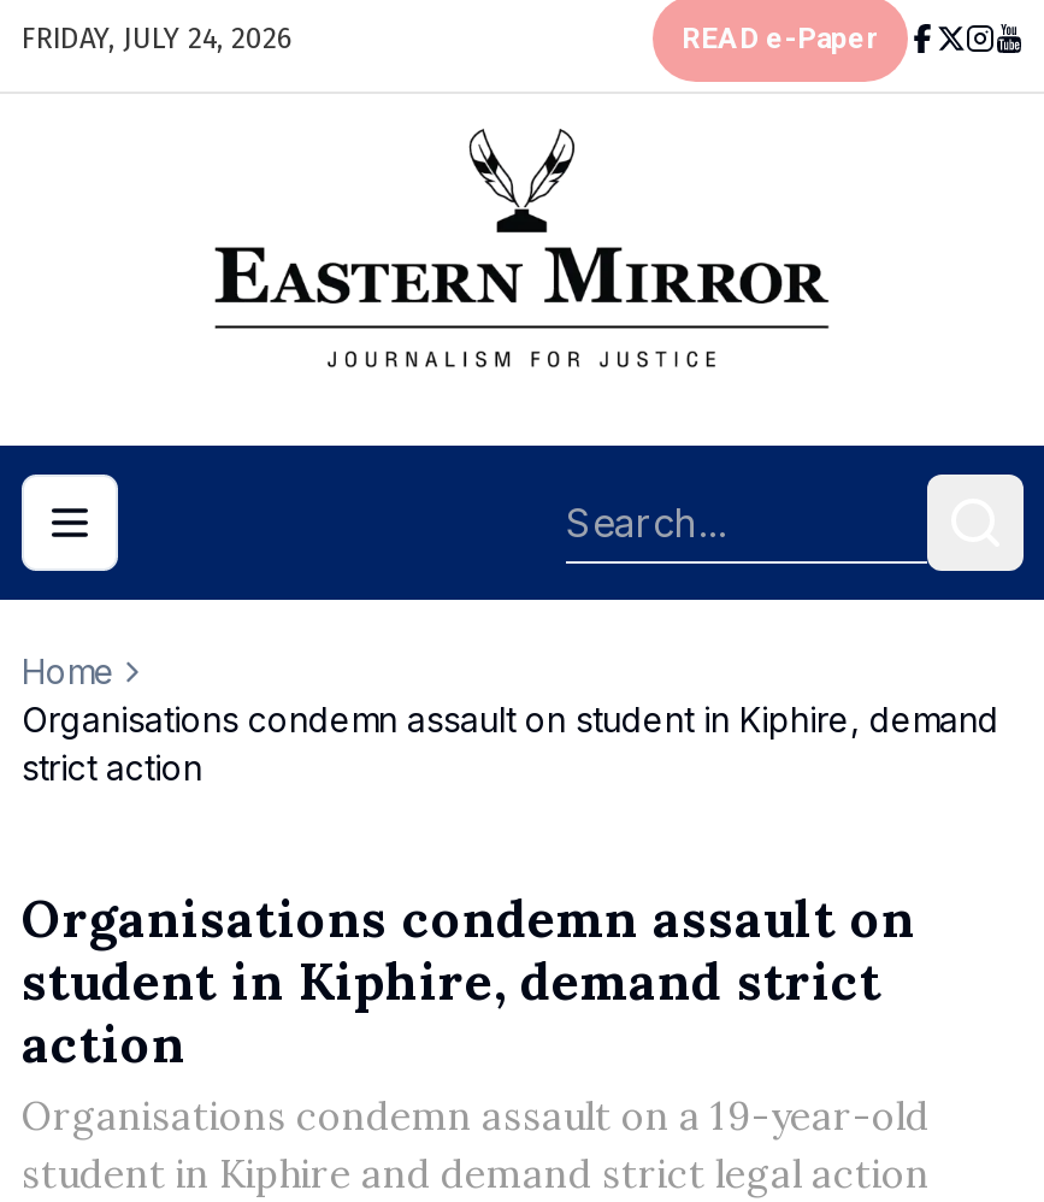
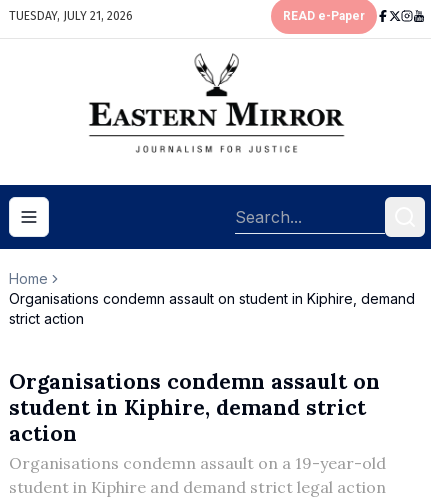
- FRIDAY, JULY 24, 2026
+ TUESDAY, JULY 21, 2026
